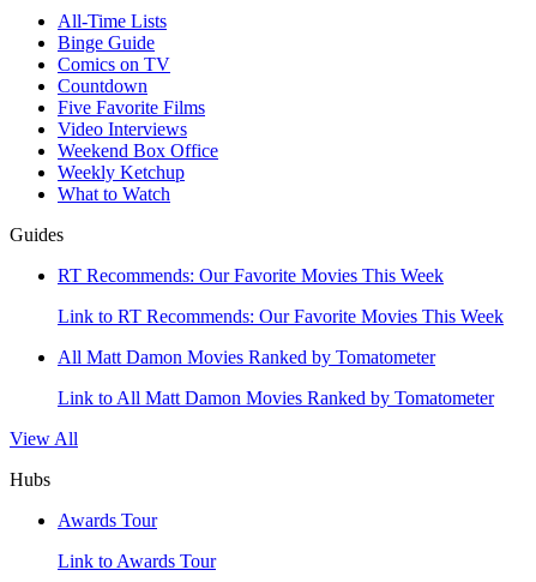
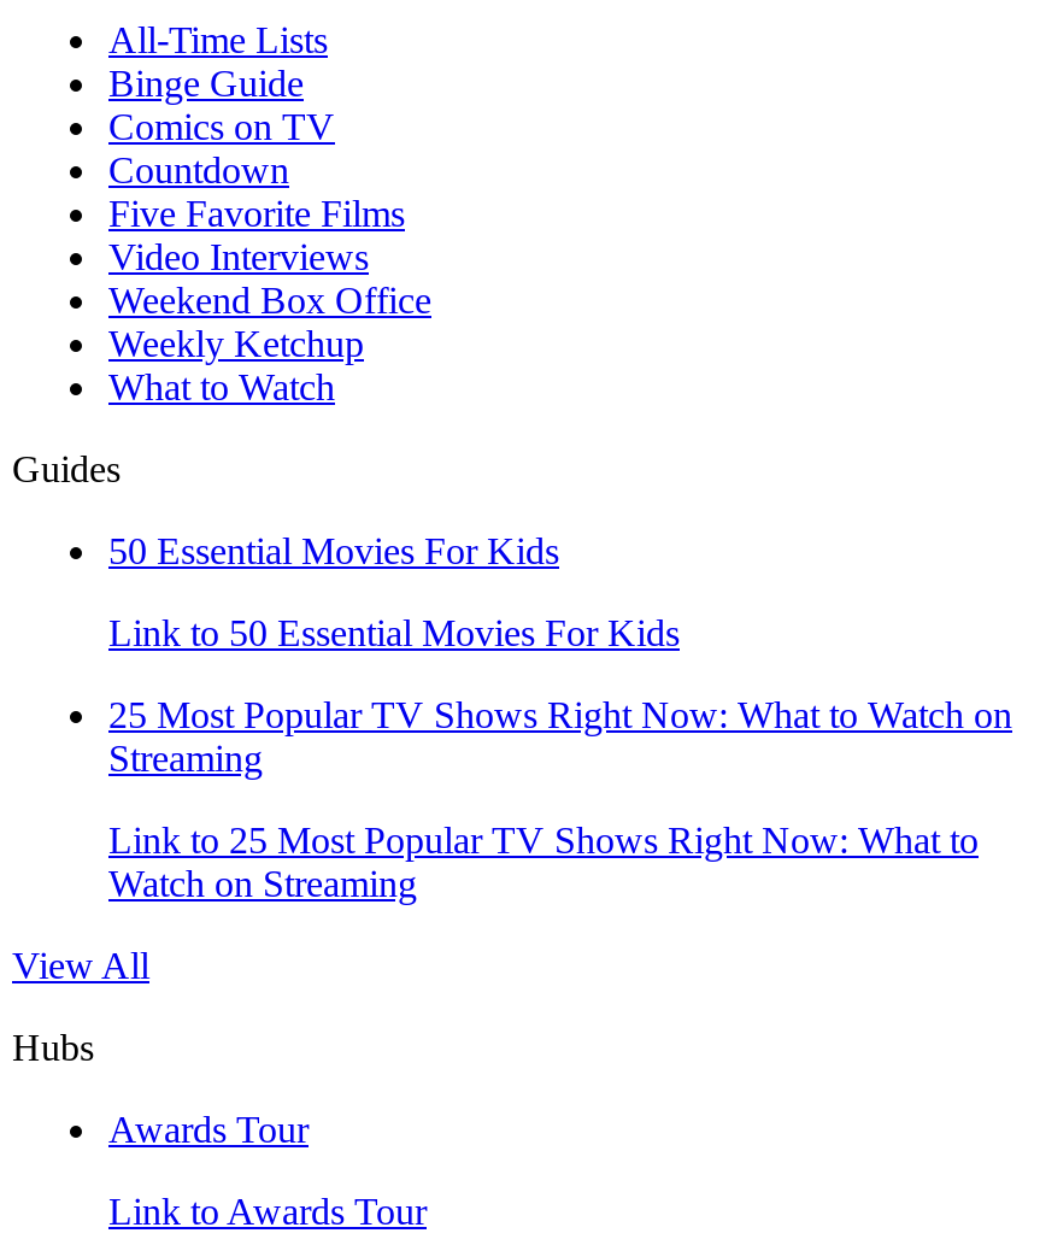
- RT Recommends: Our Favorite Movies This Week
+ 50 Essential Movies For Kids

- Link to RT Recommends: Our Favorite Movies This Week
+ Link to 50 Essential Movies For Kids

- All Matt Damon Movies Ranked by Tomatometer
+ 25 Most Popular TV Shows Right Now: What to Watch on
+ Streaming

- Link to All Matt Damon Movies Ranked by Tomatometer
+ Link to 25 Most Popular TV Shows Right Now: What to
+ Watch on Streaming
